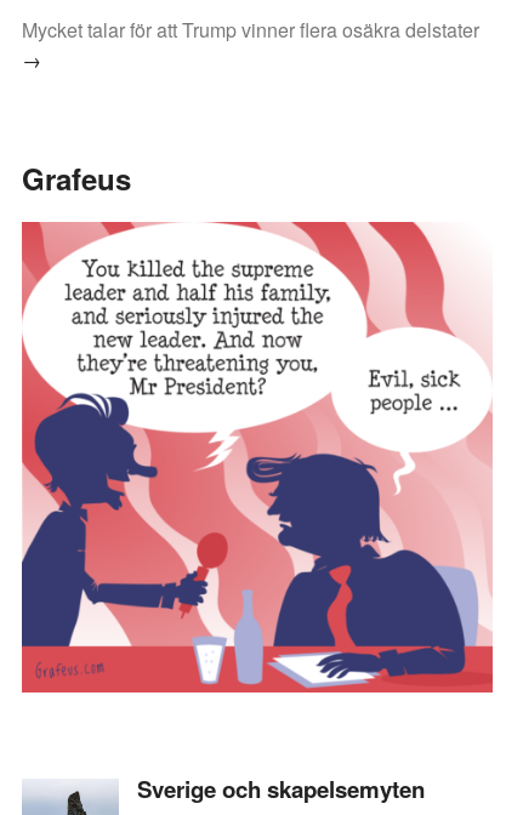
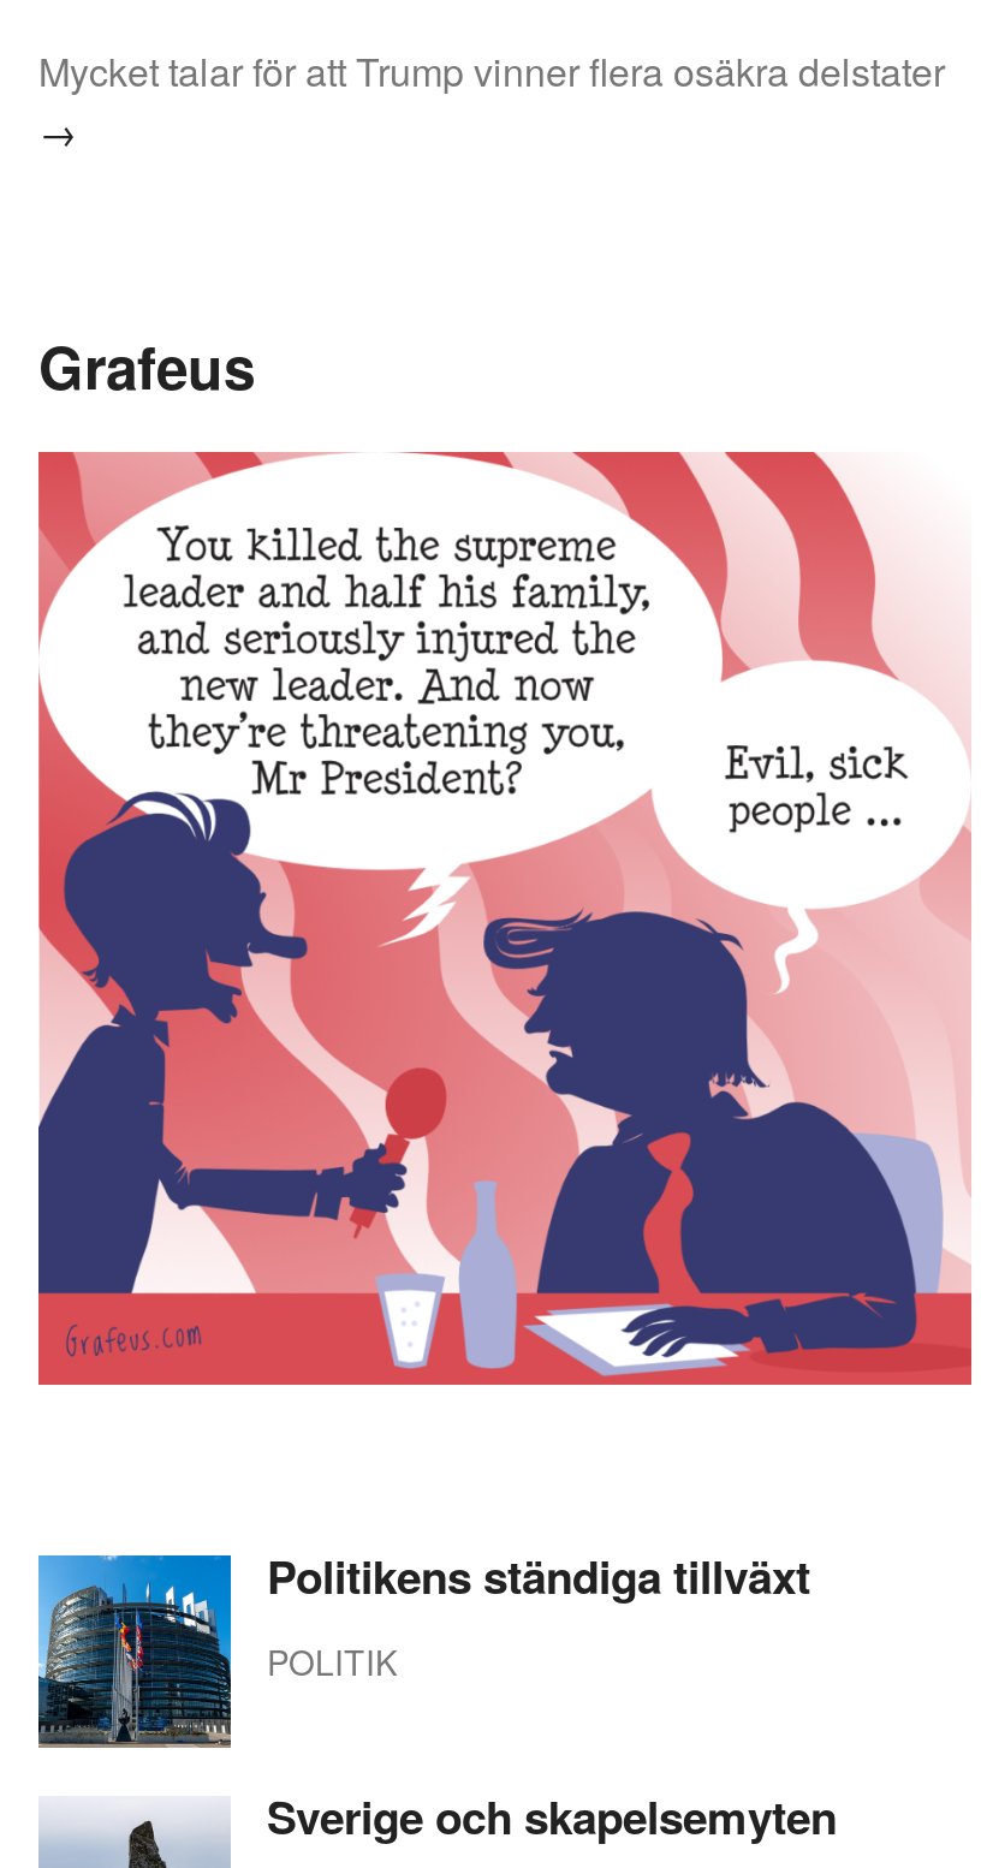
+ [image]
+ Politikens ständiga tillväxt
+ POLITIK
